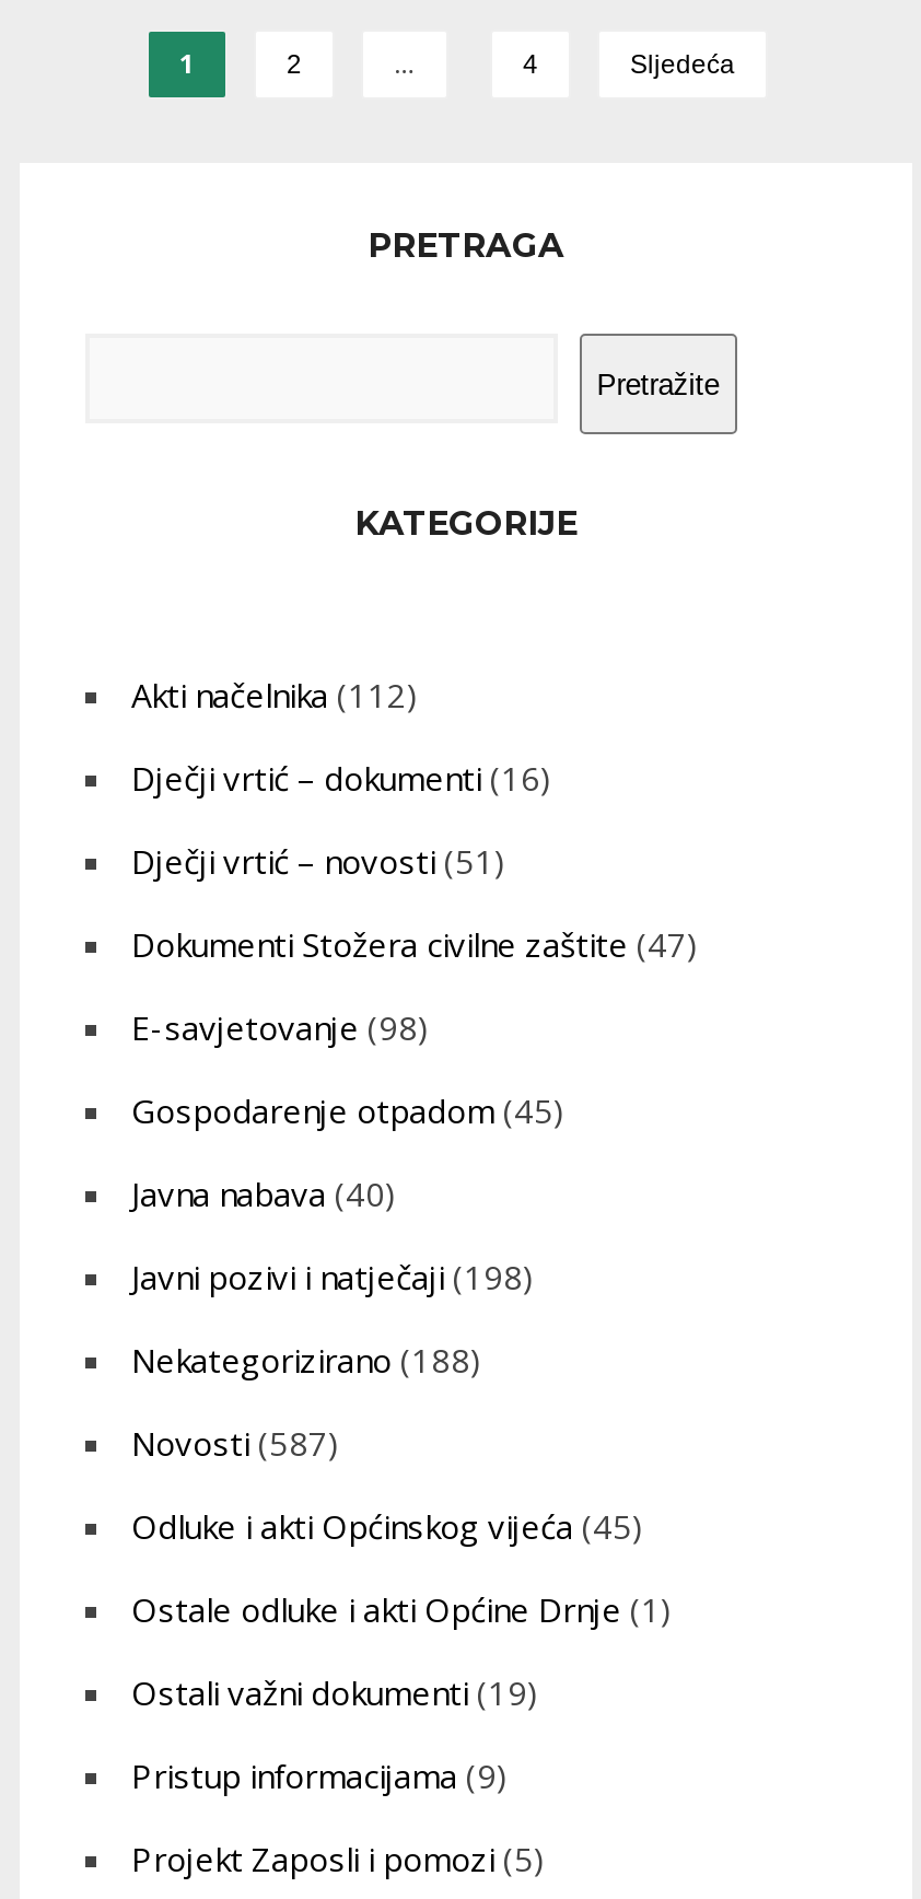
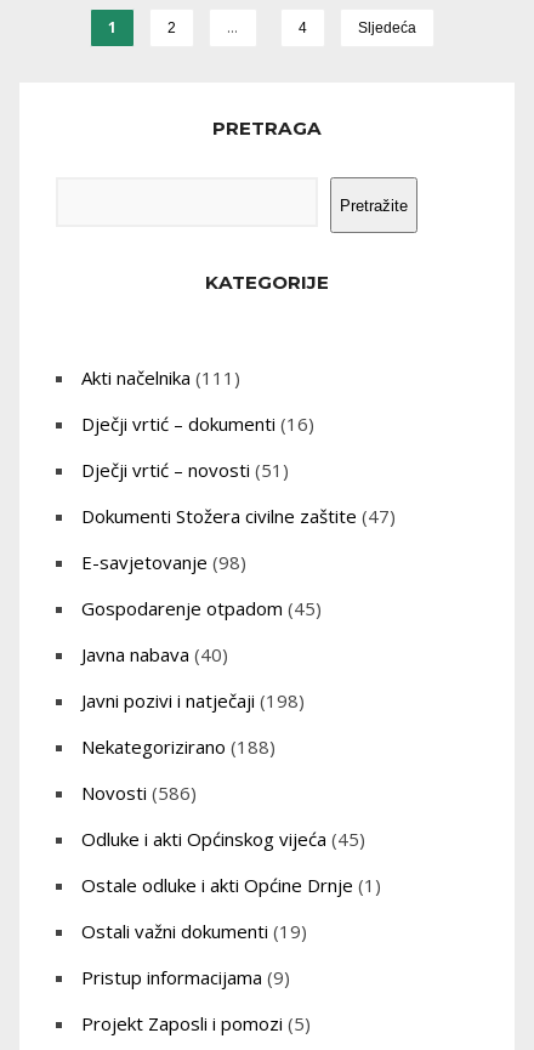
- Akti načelnika (112)
+ Akti načelnika (111)

- Novosti (587)
+ Novosti (586)
